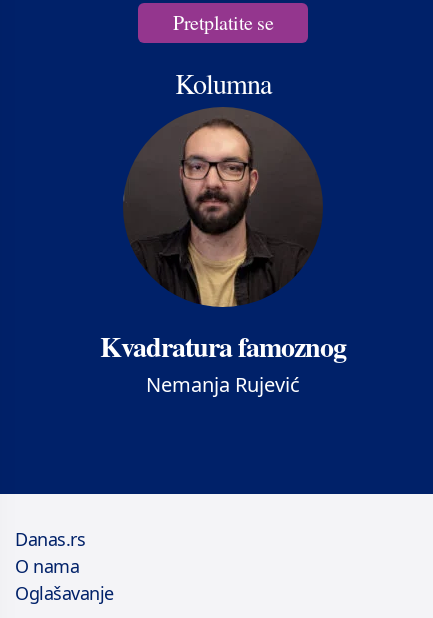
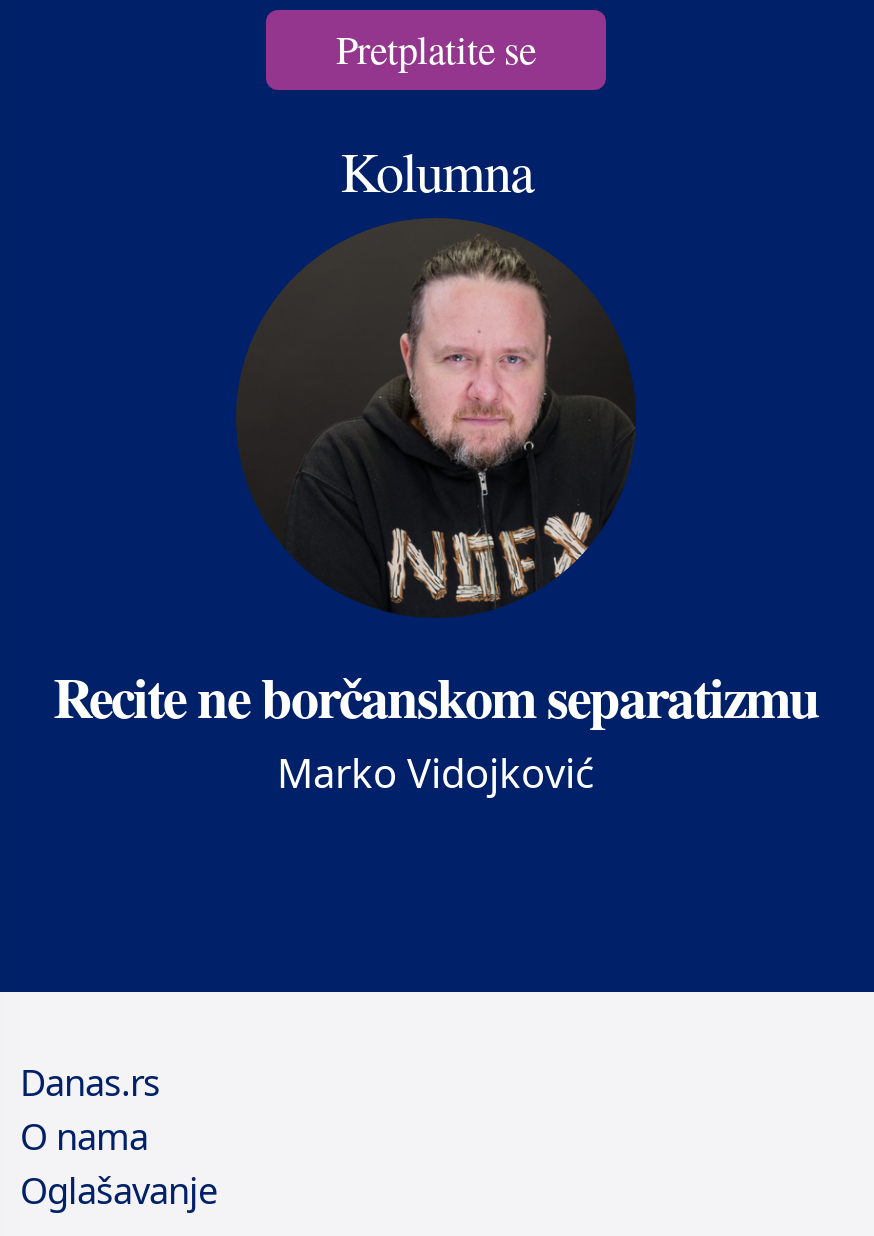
- [image]
- Kvadratura famoznog
- Nemanja Rujević
+ [image]
+ Recite ne borčanskom separatizmu
+ Marko Vidojković
